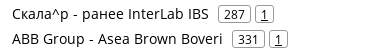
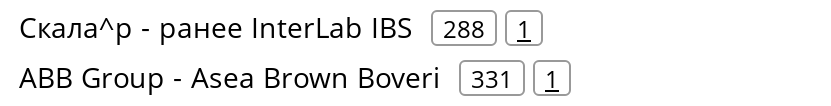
- Скала^р - ранее InterLab IBS 287 1
+ Скала^р - ранее InterLab IBS 288 1
